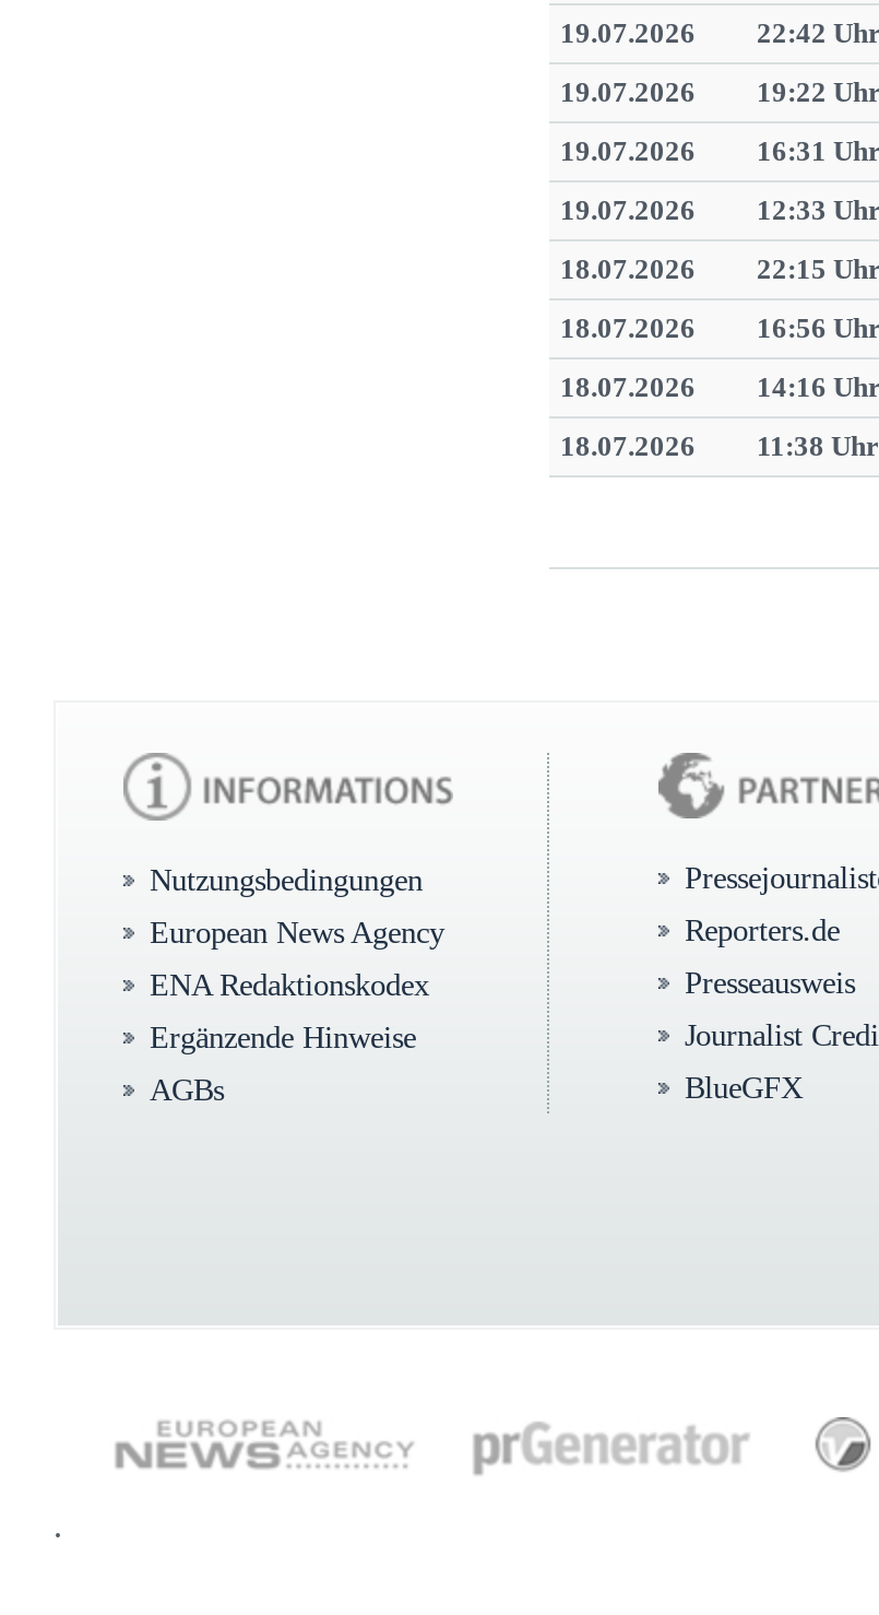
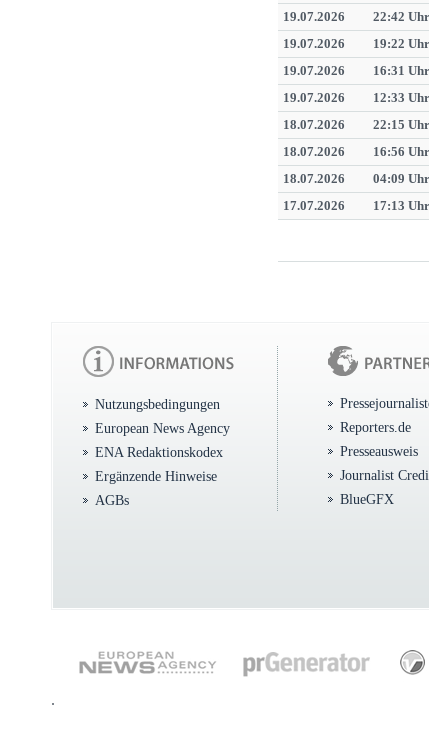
- 18.07.2026 14:16 Uhr
+ 18.07.2026 04:09 Uhr

- 18.07.2026
+ 17.07.2026

- 11:38 Uhr
+ 17:13 Uhr
